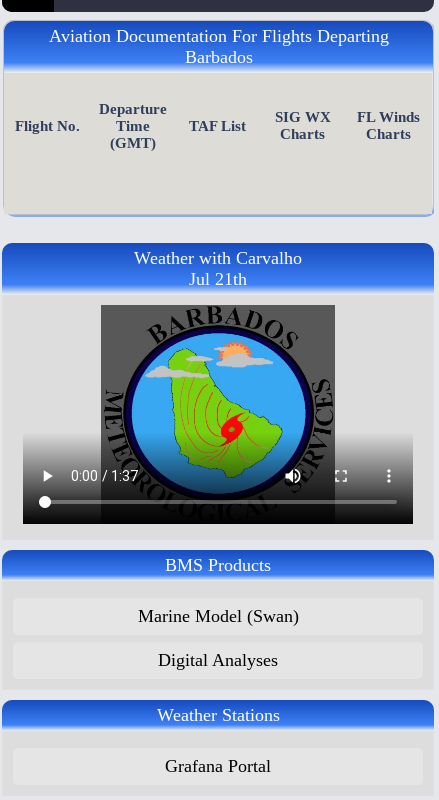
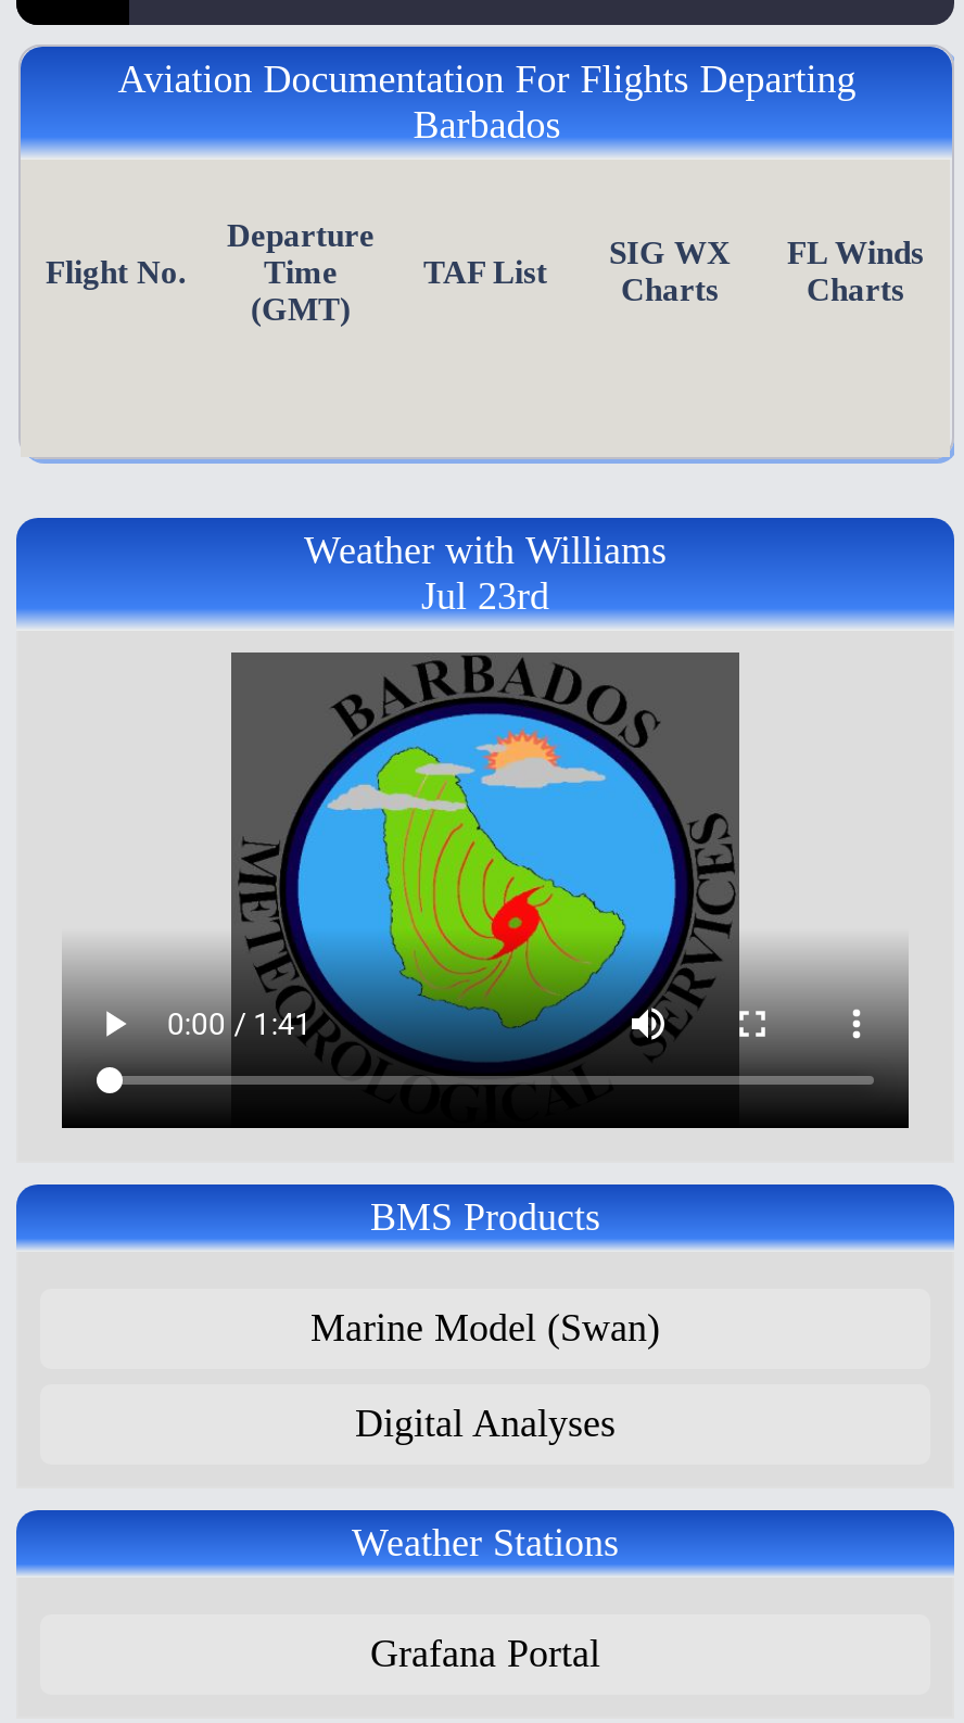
- Weather with Carvalho
+ Weather with Williams

- Jul 21th
+ Jul 23rd
